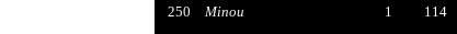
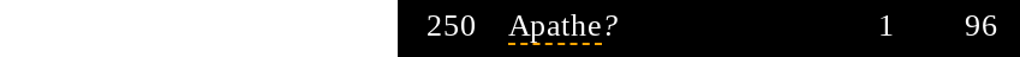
- Minou
+ Apathe?

- 1 114
+ 1 96
